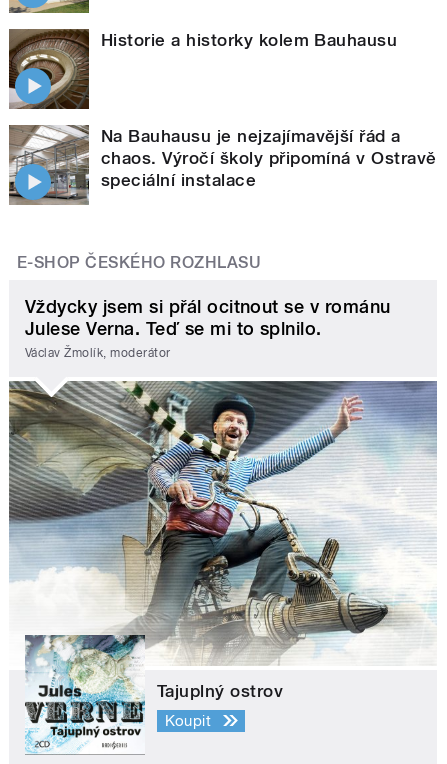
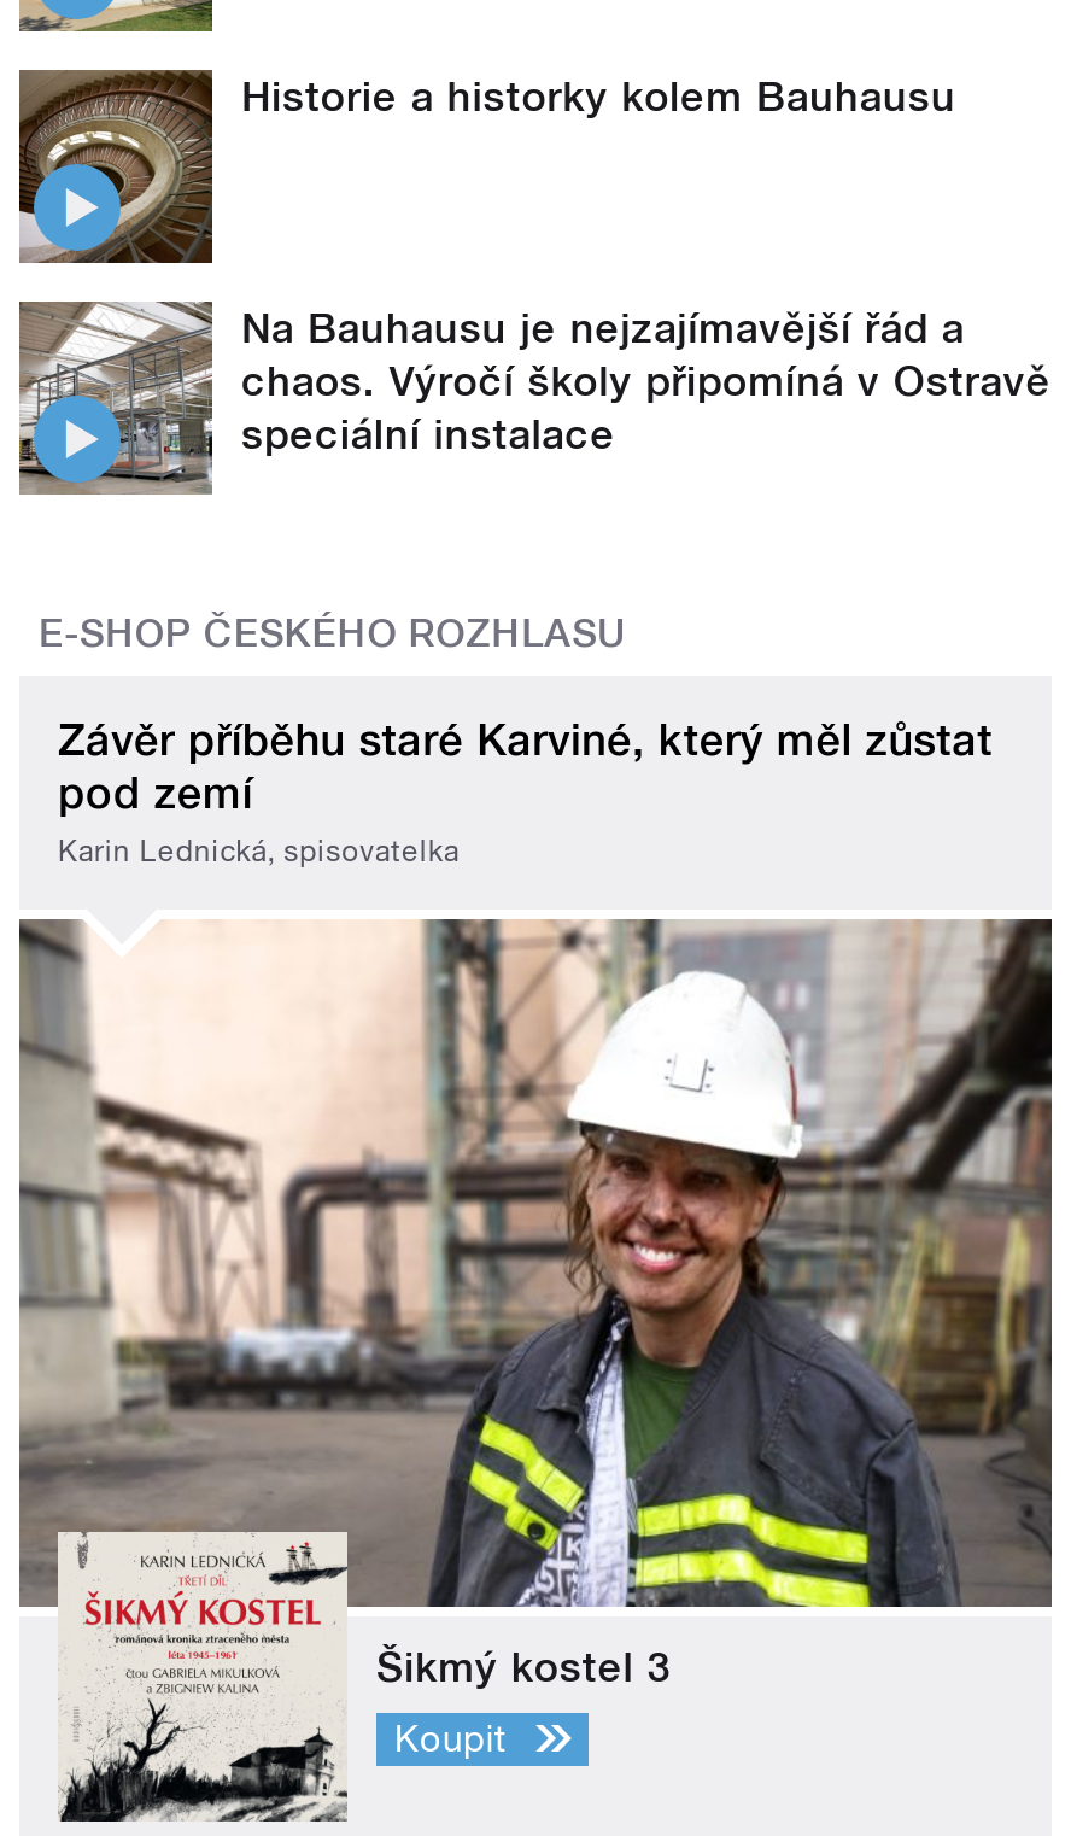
- Vždycky jsem si přál ocitnout se v románu
- Julese Verna. Teď se mi to splnilo.
- Václav Žmolík, moderátor
+ Závěr příběhu staré Karviné, který měl zůstat
+ pod zemí
+ Karin Lednická, spisovatelka

- [image]
- Tajuplný ostrov
+ [image]
+ Šikmý kostel 3
